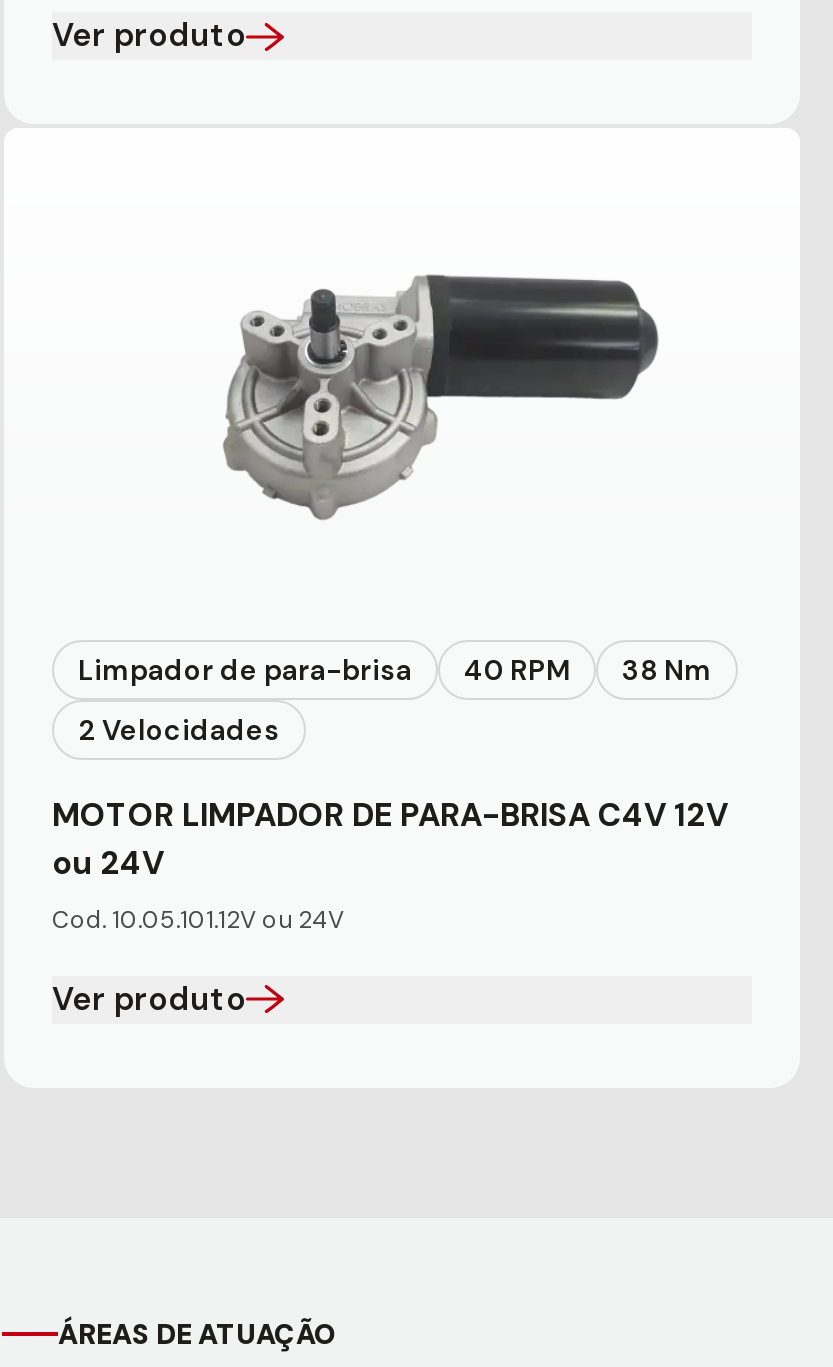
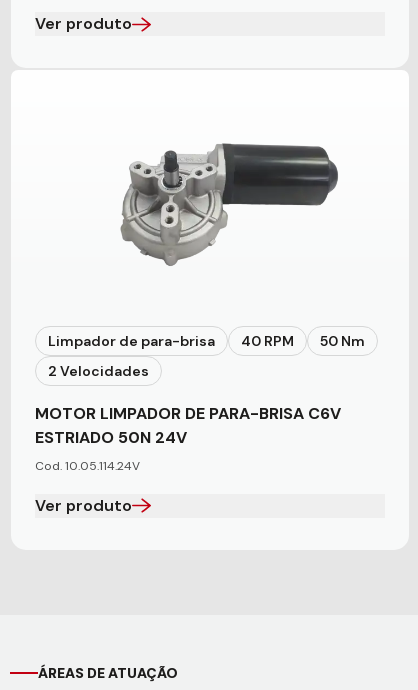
- Limpador de para-brisa 40 RPM 38 Nm
+ Limpador de para-brisa 40 RPM 50 Nm

- MOTOR LIMPADOR DE PARA-BRISA C4V 12V
- ou 24V
+ MOTOR LIMPADOR DE PARA-BRISA C6V
+ ESTRIADO 50N 24V

- Cod. 10.05.101.12V ou 24V
+ Cod. 10.05.114.24V
